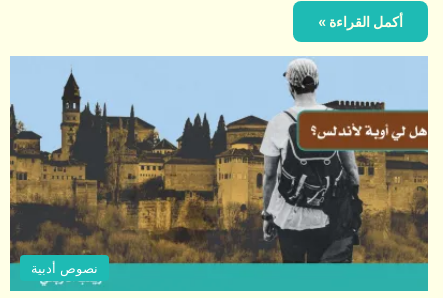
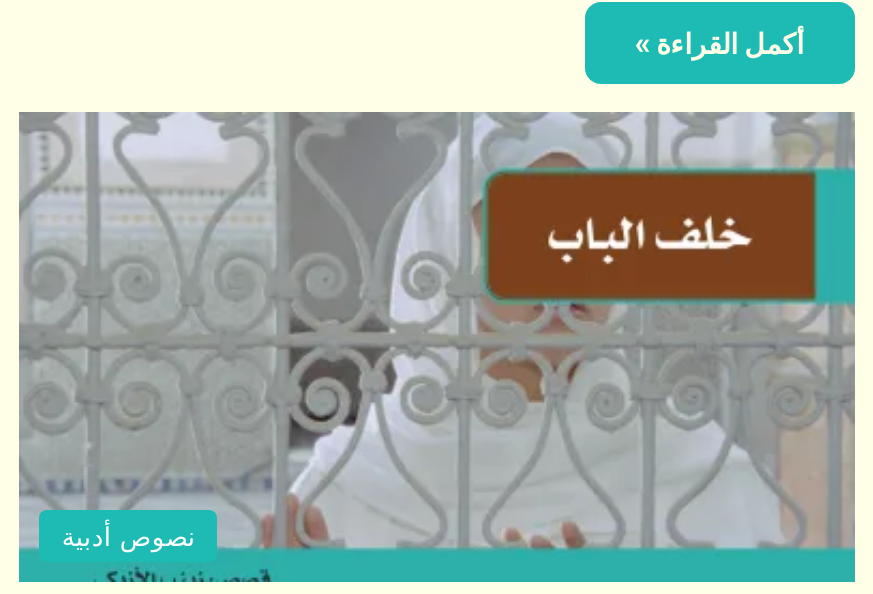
- [image]
+ [image]
